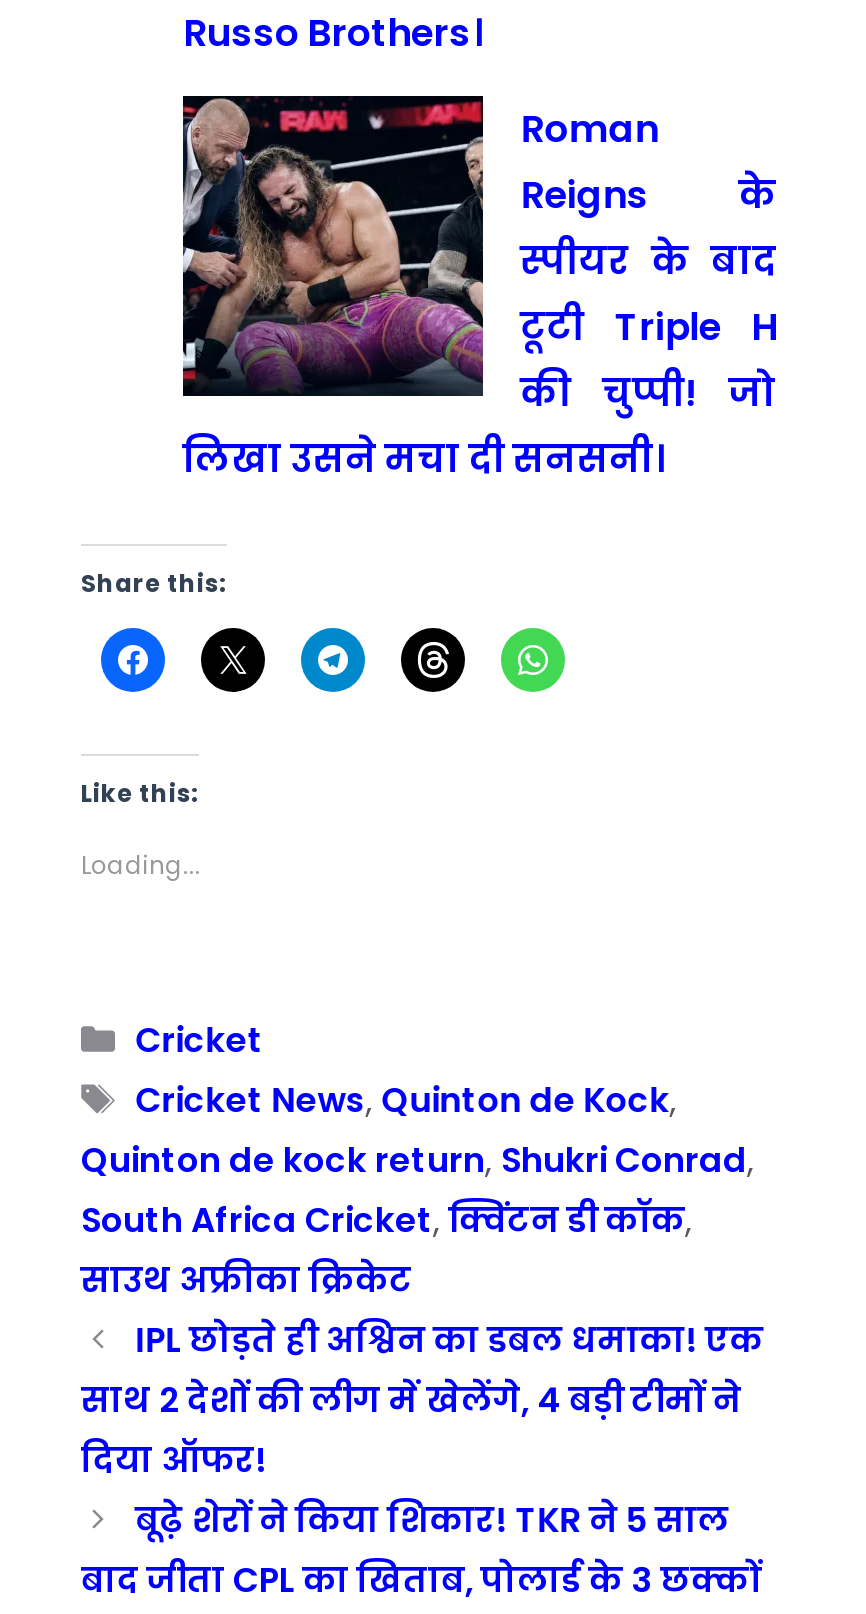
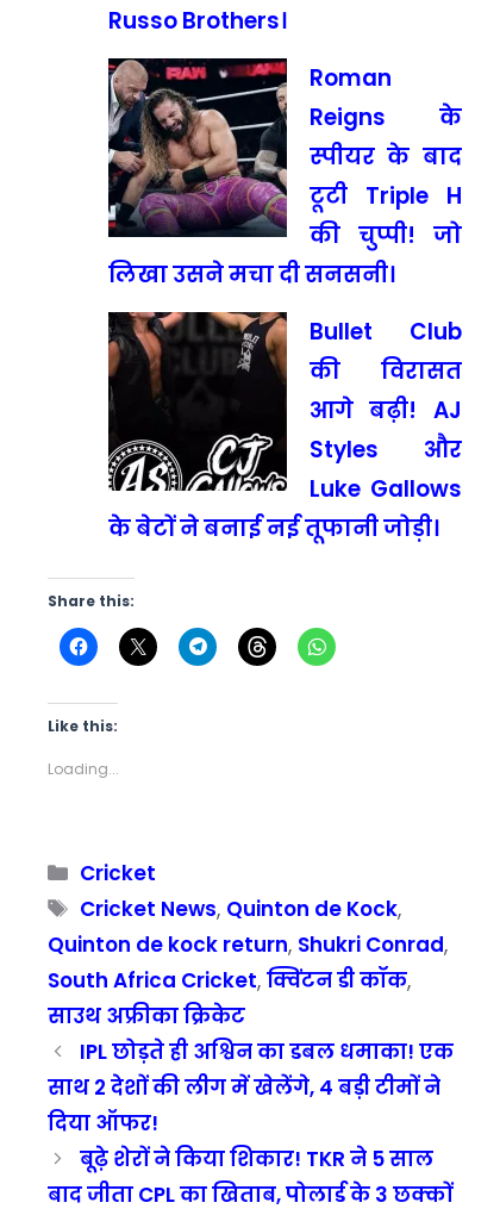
+ [image]
+ Bullet Club
+ की विरासत
+ आगे बढ़ी! AJ
+ Styles और
+ Luke Gallows
+ के बेटों ने बनाई नई तूफानी जोड़ी।
